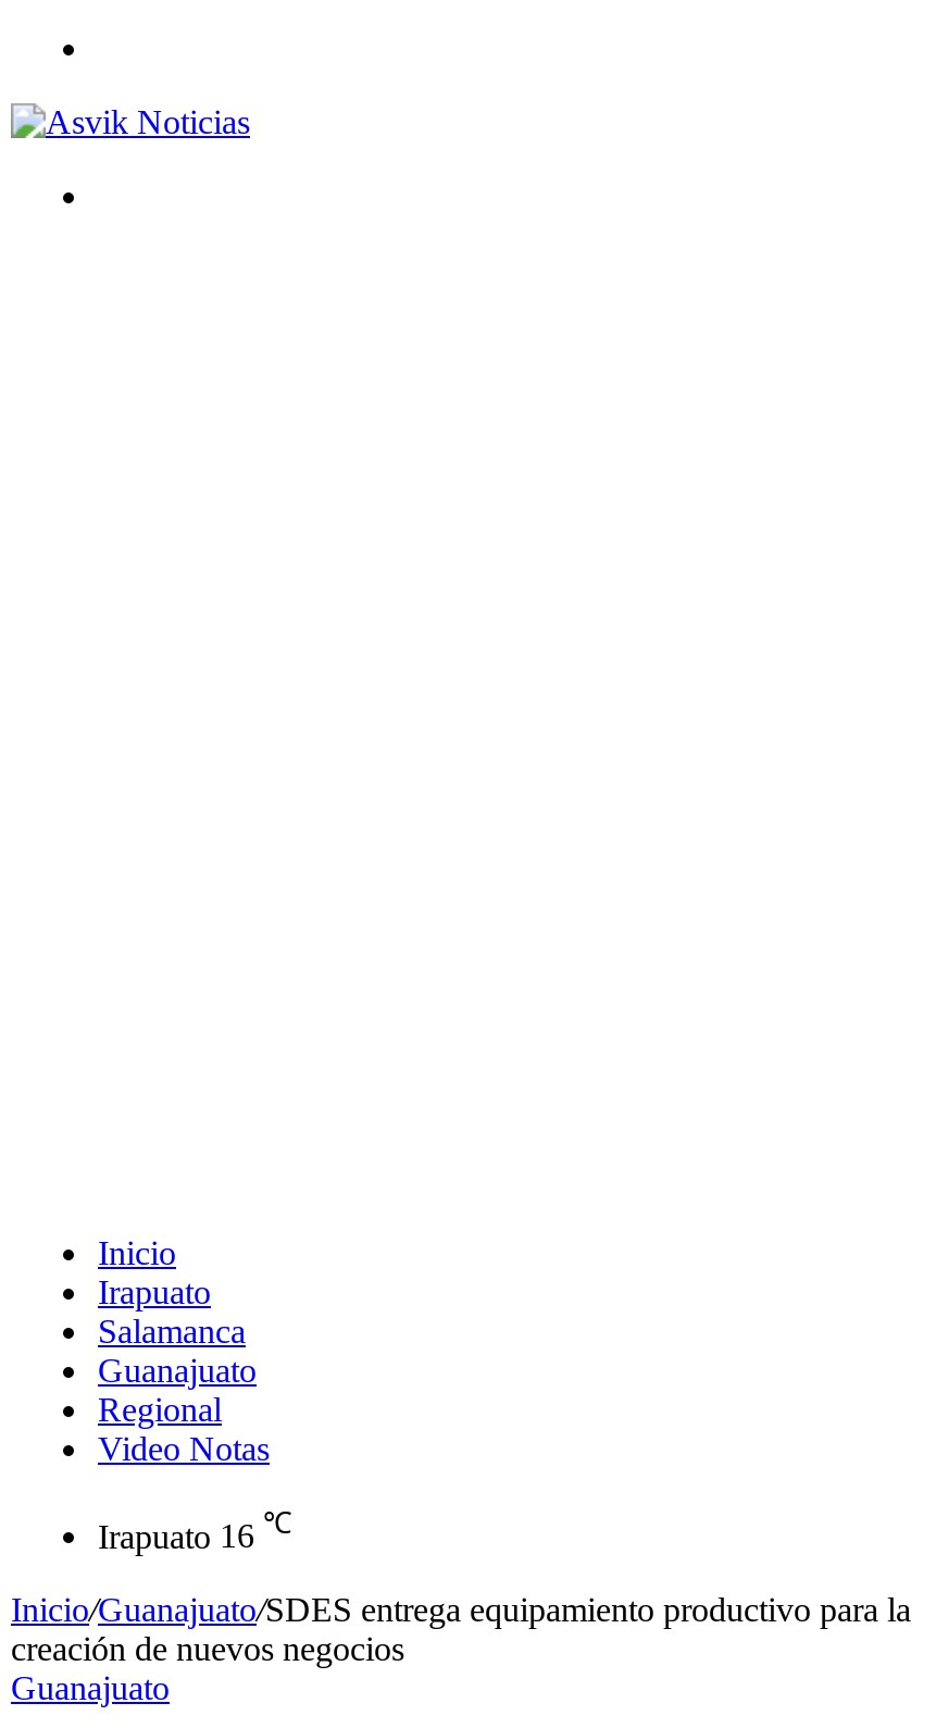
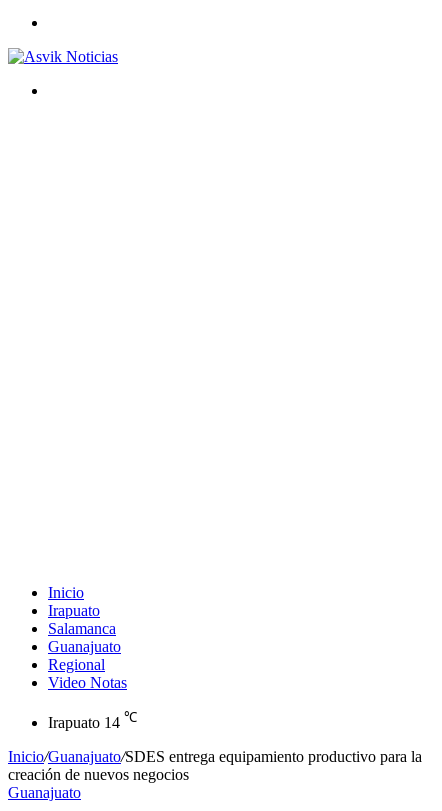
- Irapuato 16 ℃
+ Irapuato 14 ℃
